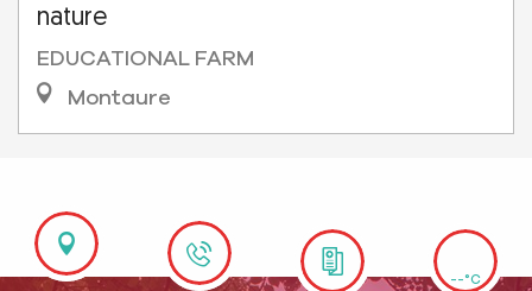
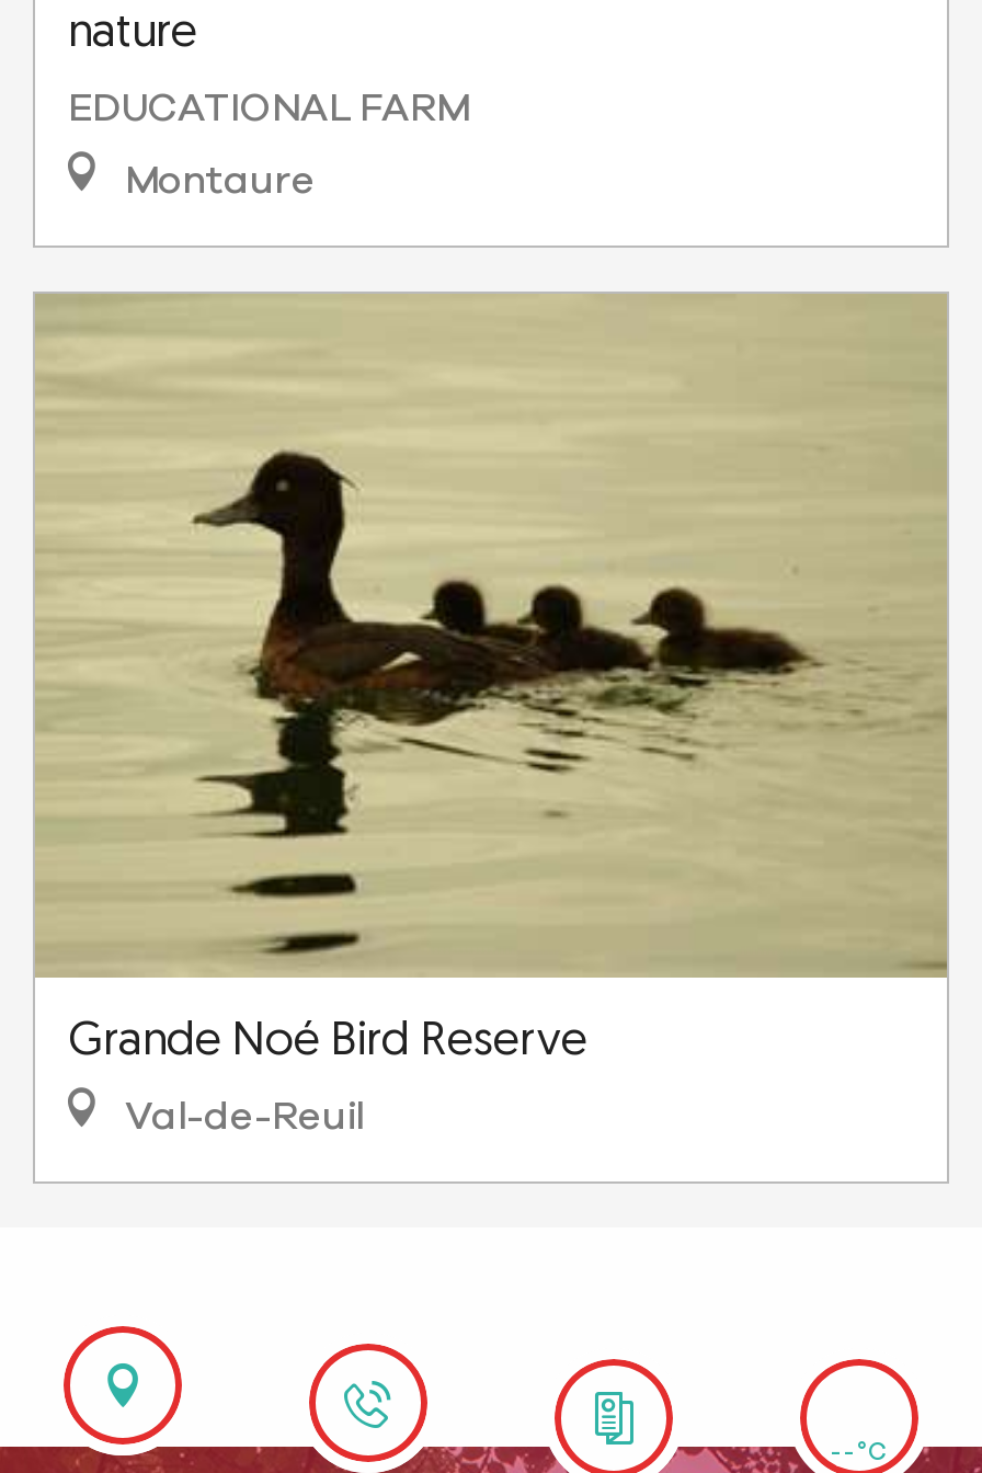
+ [image]
+ Grande Noé Bird Reserve
+ Val-de-Reuil
